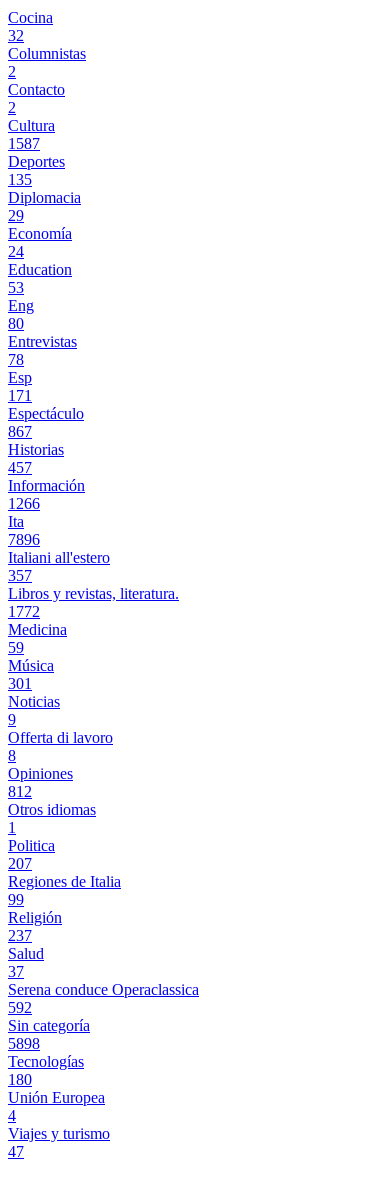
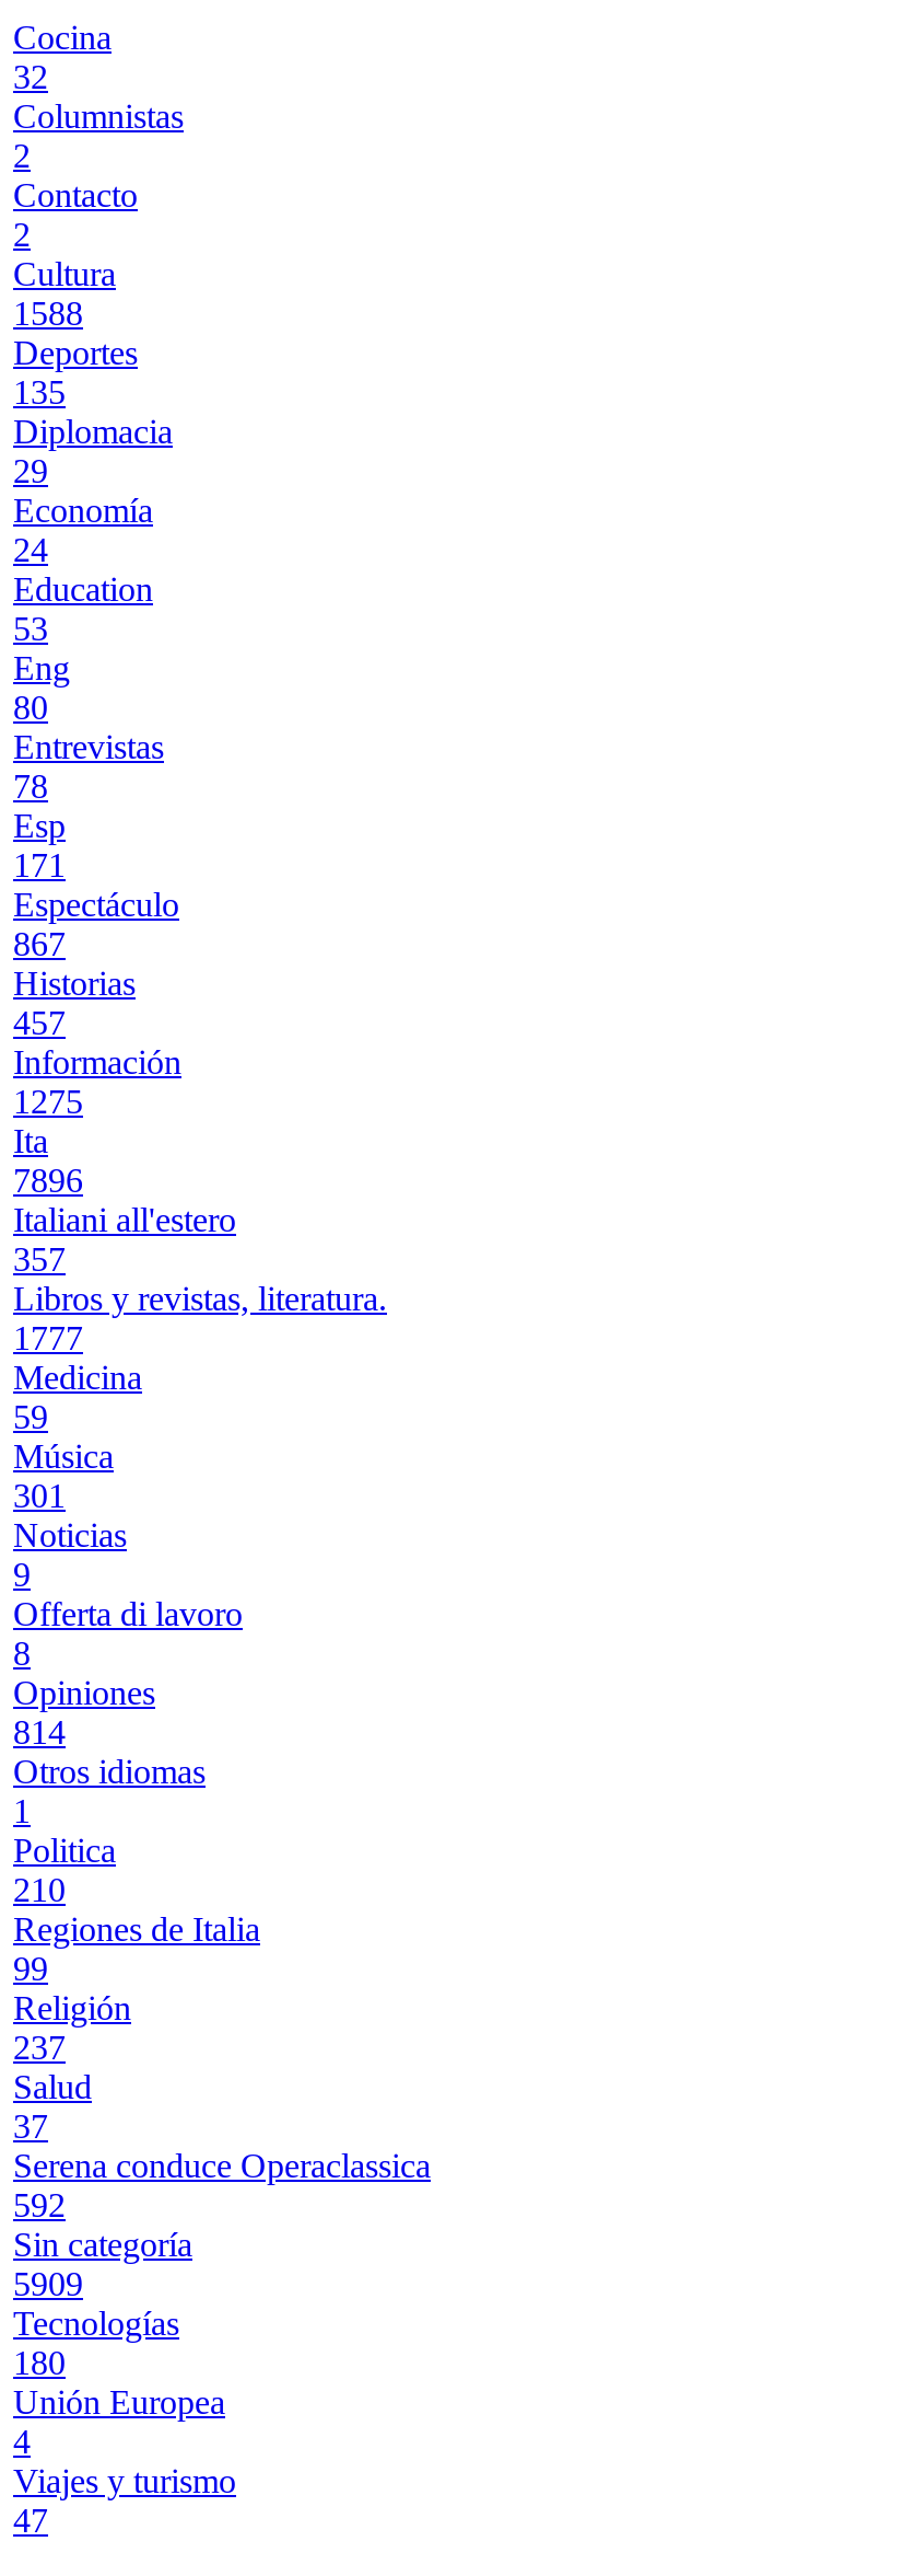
- 1587
+ 1588

- 1266
+ 1275

- 1772
+ 1777

- 812
+ 814

- 207
+ 210

- 5898
+ 5909
